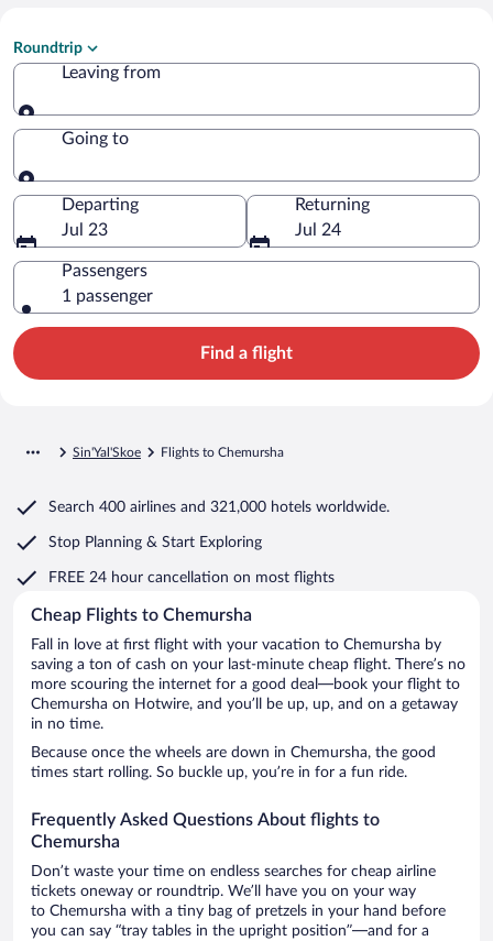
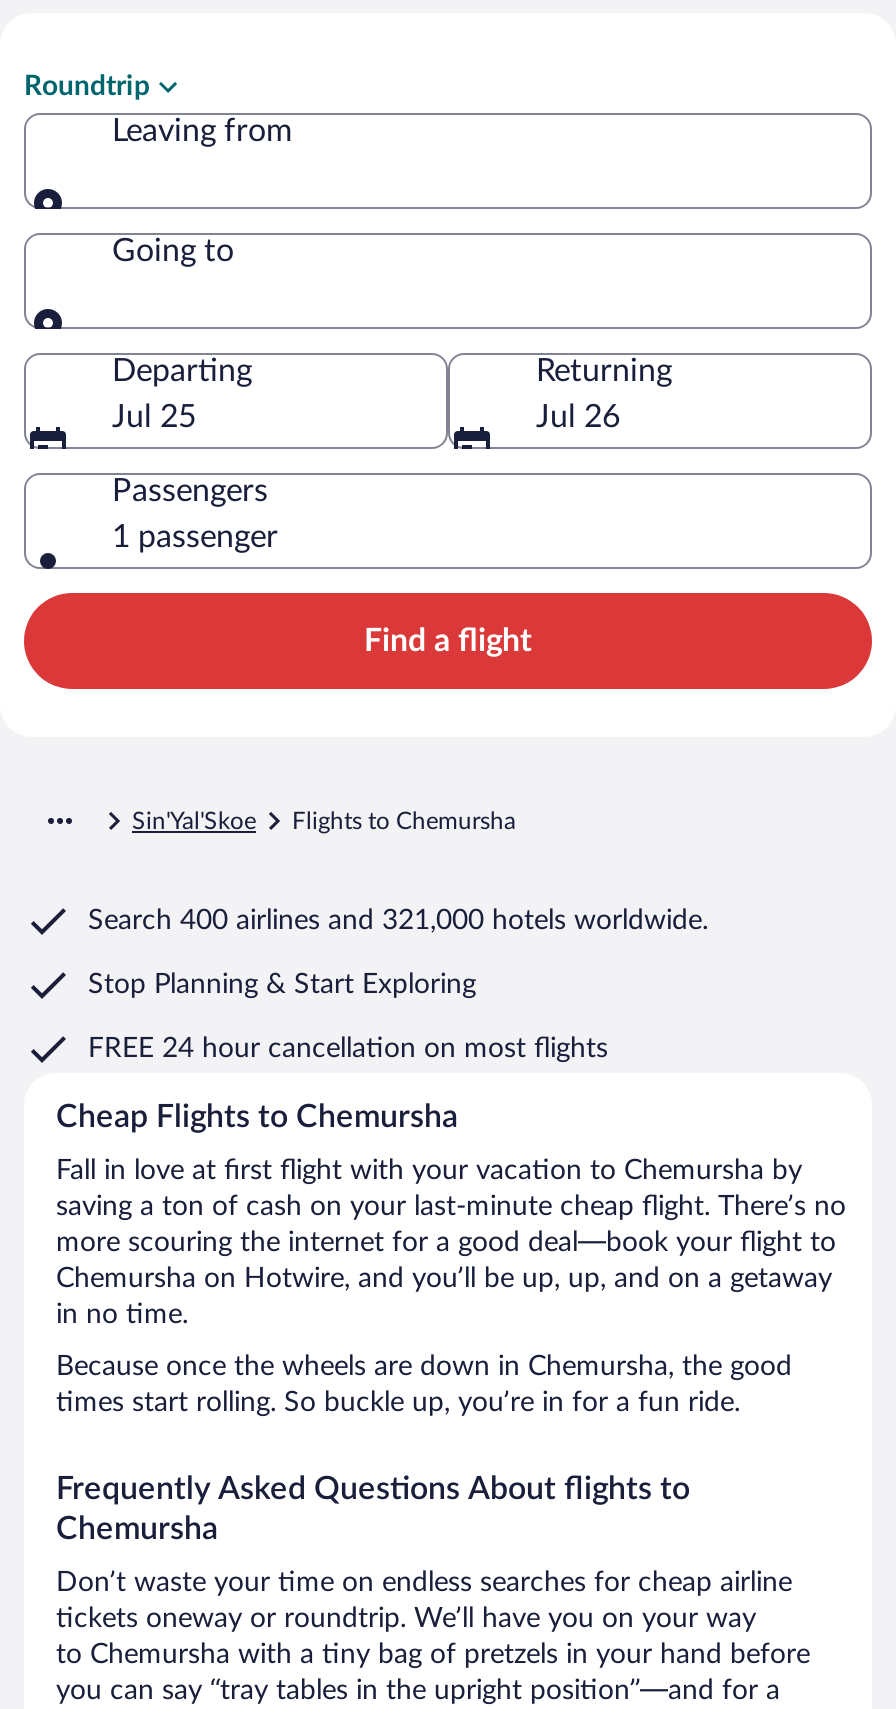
- Jul 23
+ Jul 25

- Jul 24
+ Jul 26
